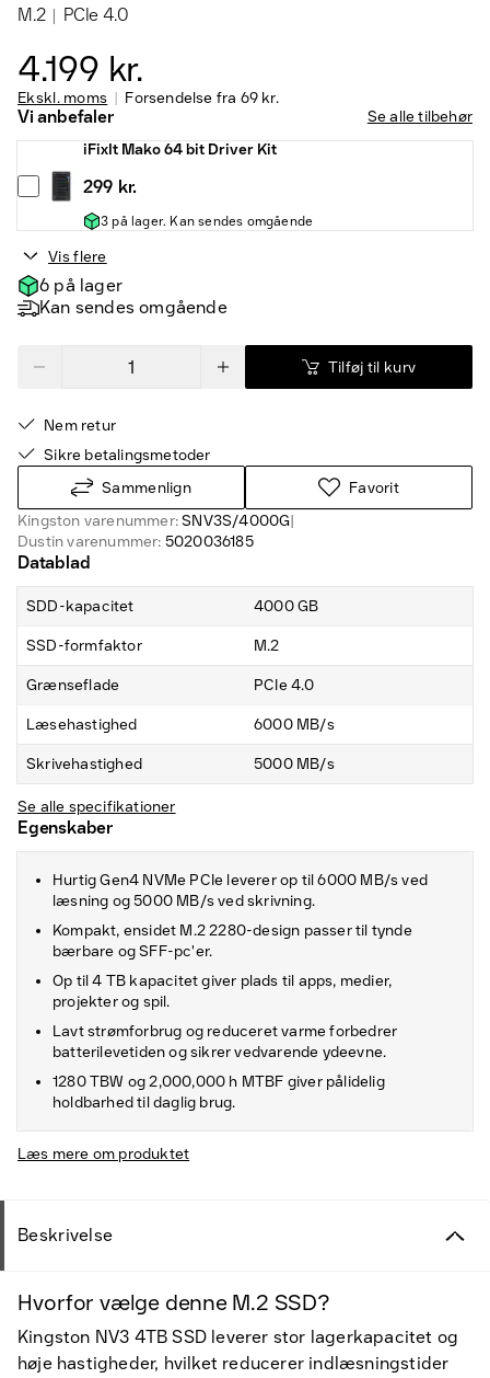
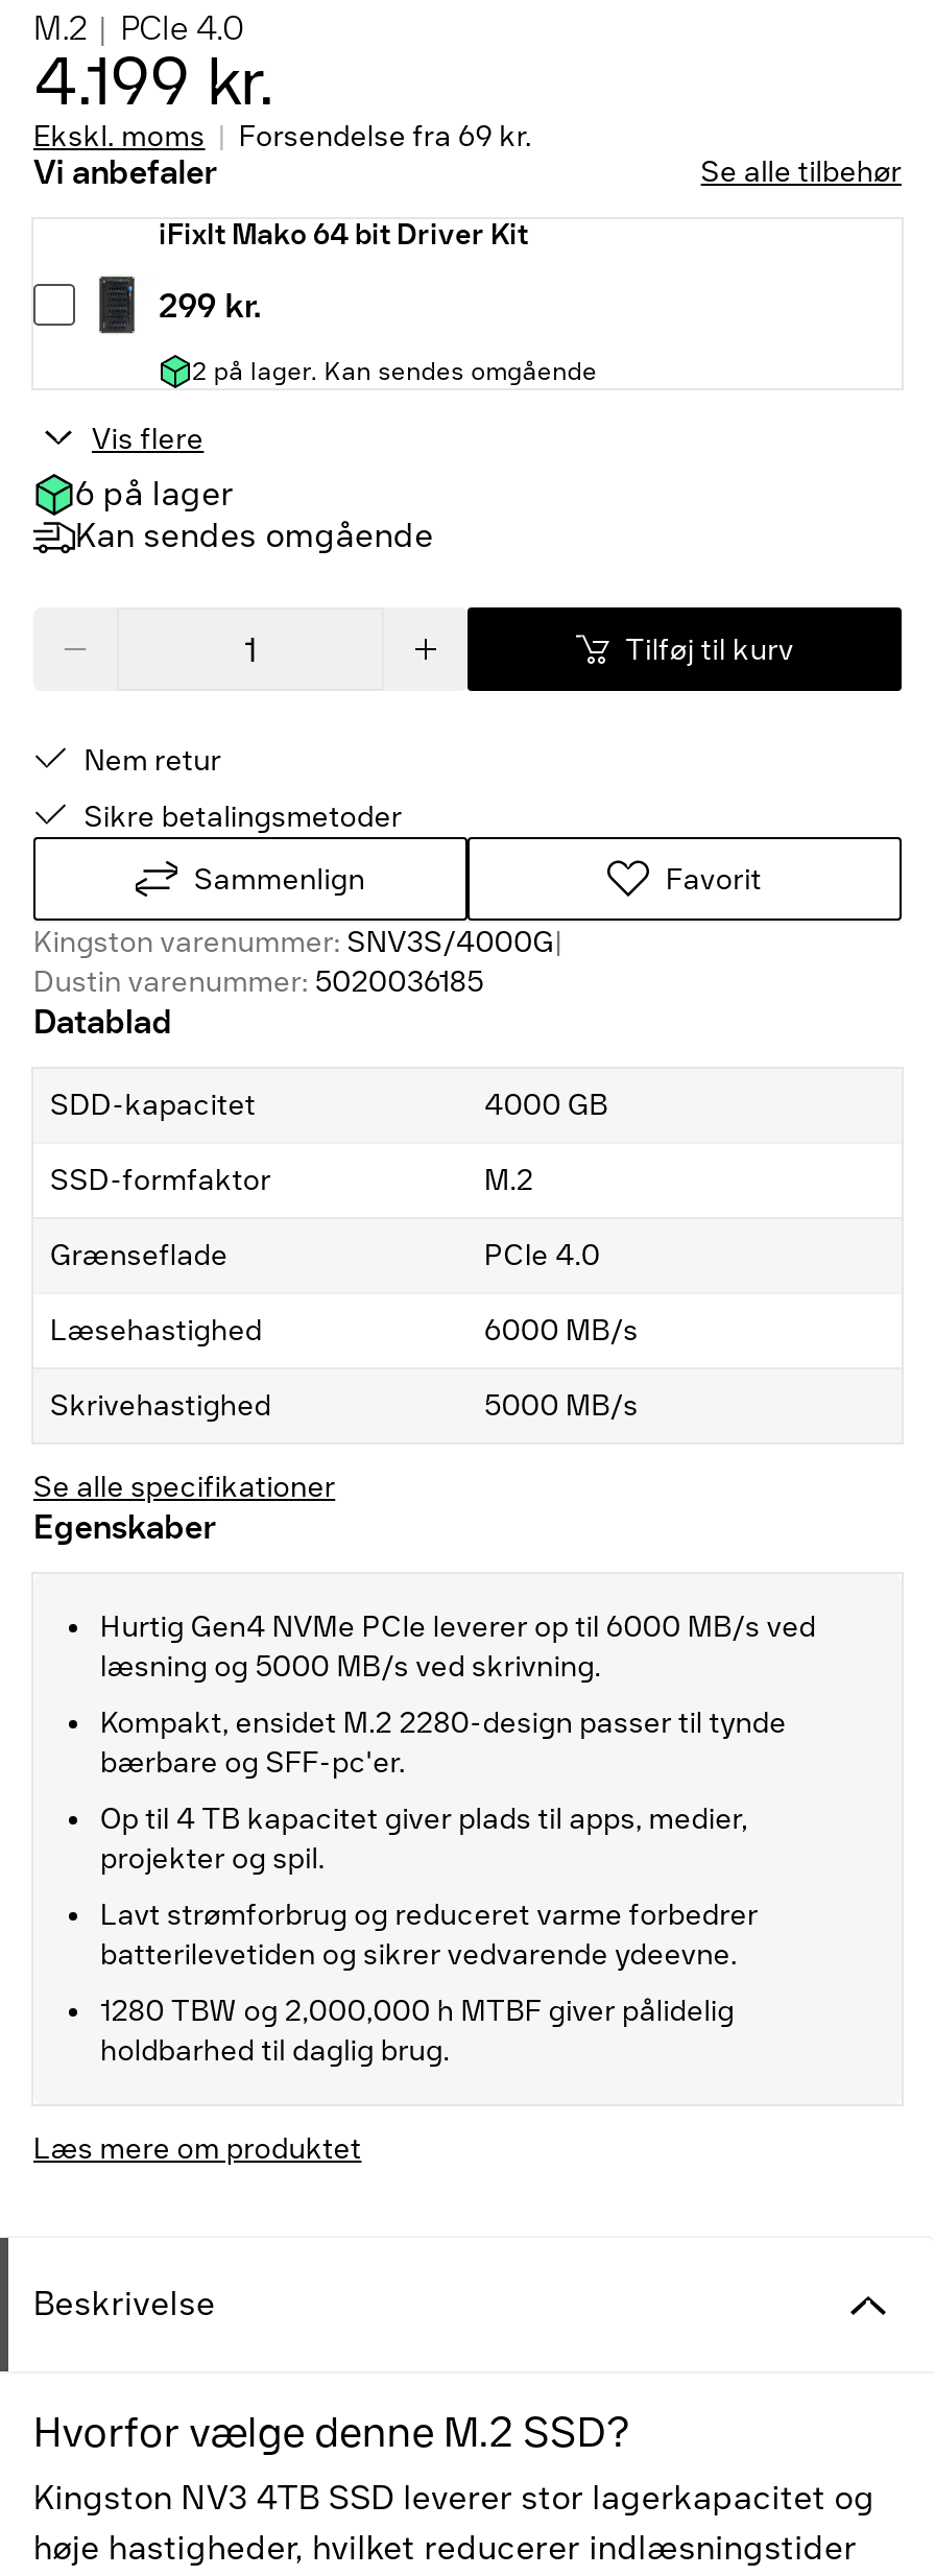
- 3 på lager. Kan sendes omgående
+ 2 på lager. Kan sendes omgående
